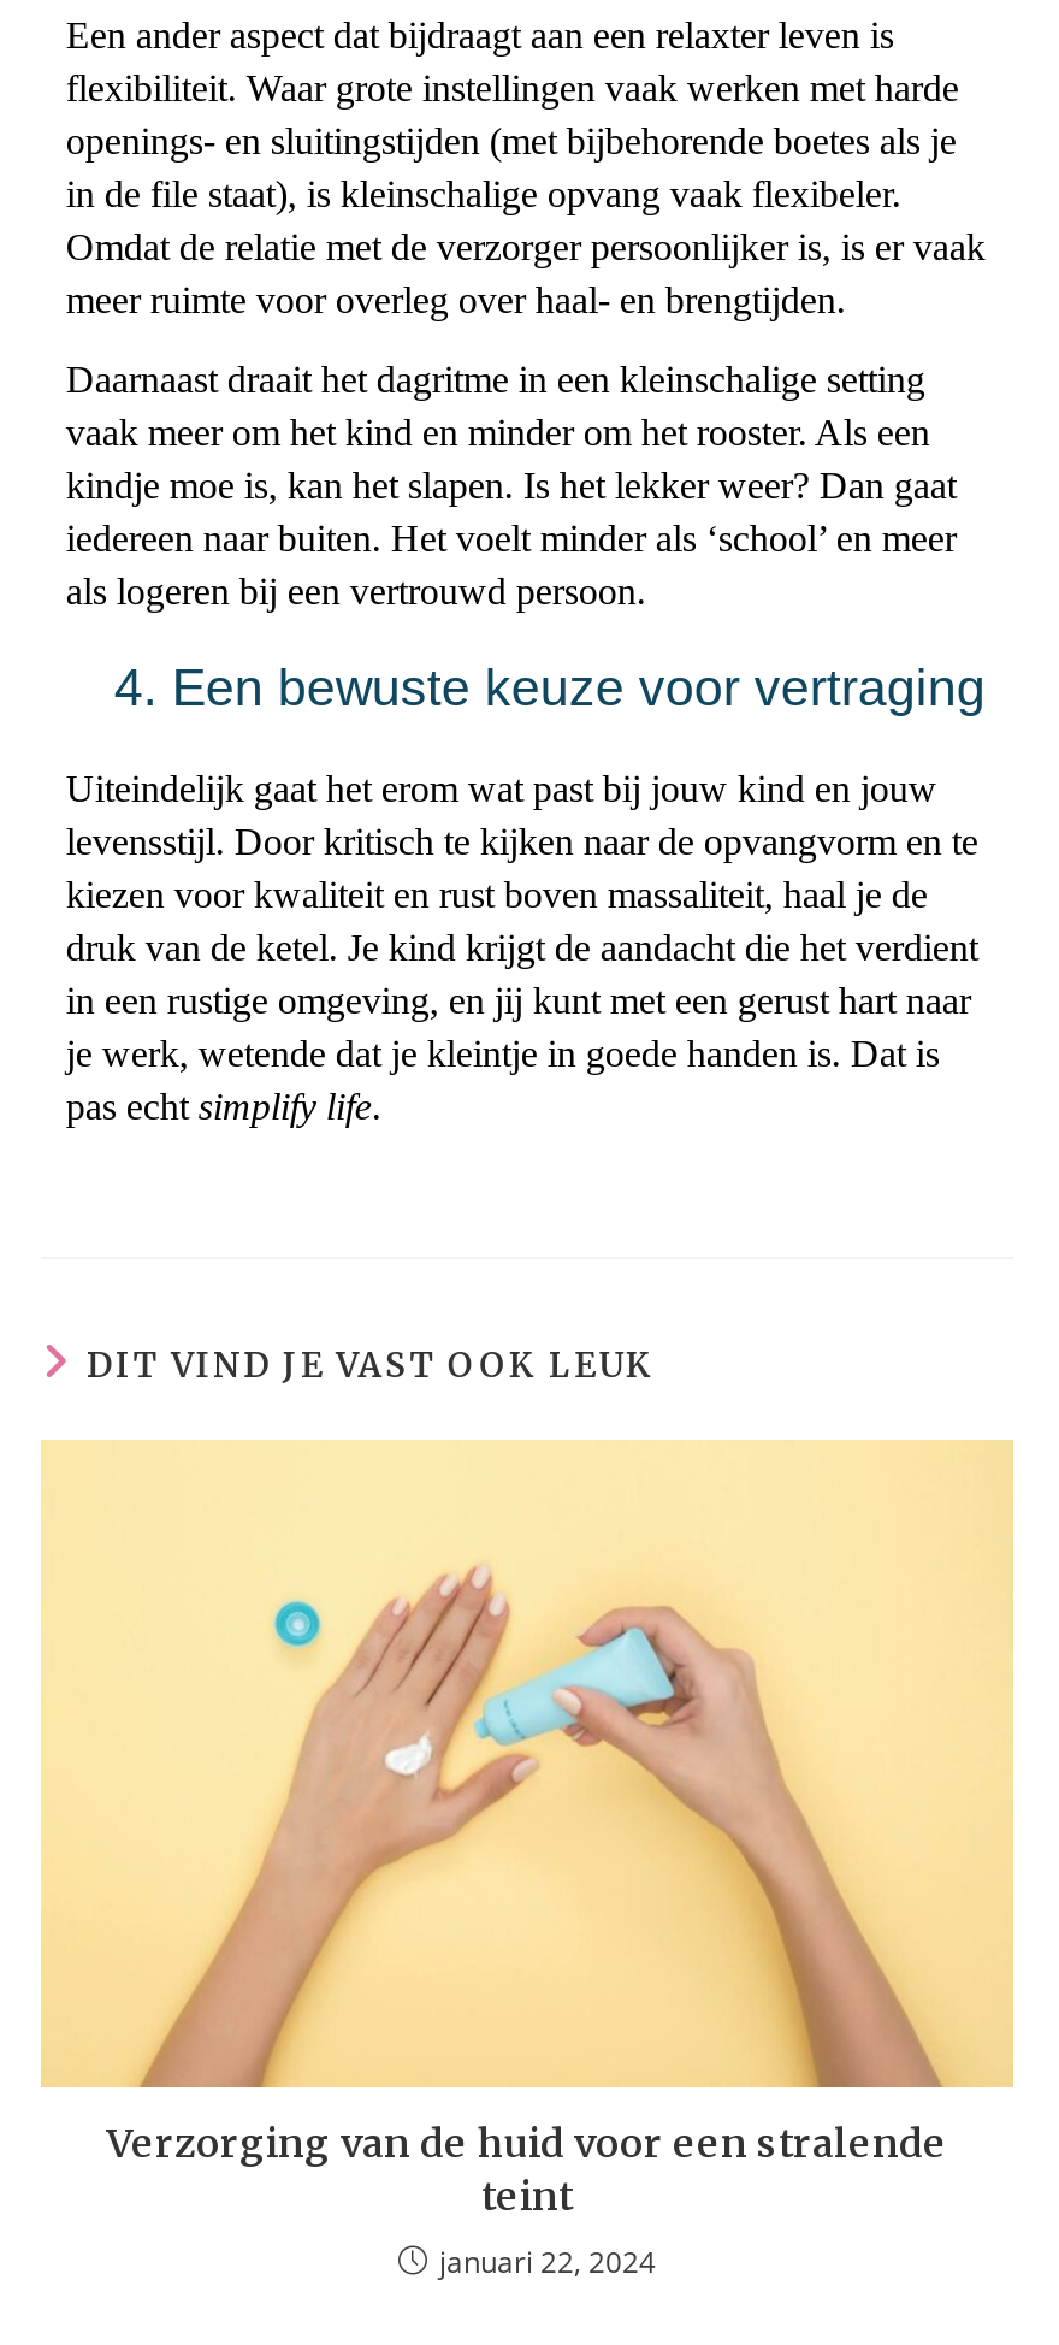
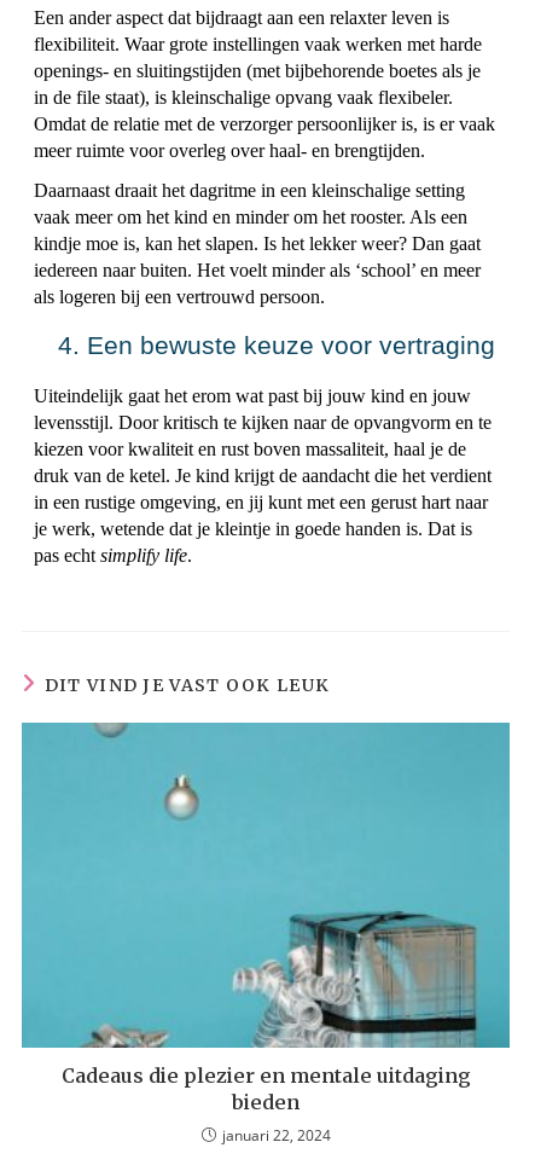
- [image]
- Verzorging van de huid voor een stralende
- teint
+ [image]
+ Cadeaus die plezier en mentale uitdaging
+ bieden
